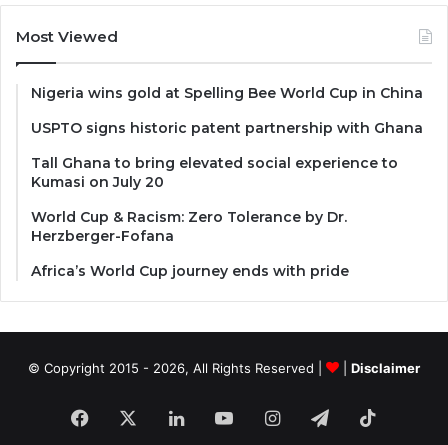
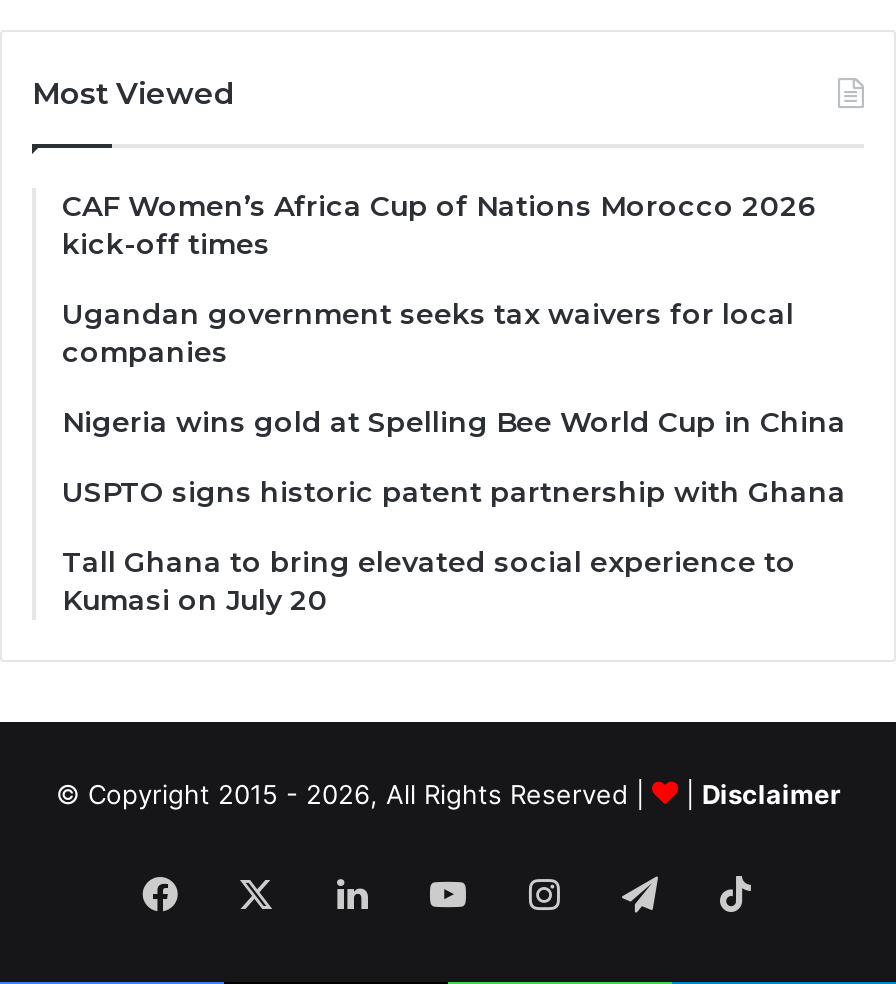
+ CAF Women’s Africa Cup of Nations Morocco 2026
+ kick-off times
+ Ugandan government seeks tax waivers for local
+ companies

moved down: Nigeria wins gold at Spelling Bee World Cup in China | USPTO signs historic patent partnership with Ghana | Tall Ghana to bring elevated social experience to | Kumasi on July 20

- World Cup & Racism: Zero Tolerance by Dr.
- Herzberger-Fofana
- Africa’s World Cup journey ends with pride
